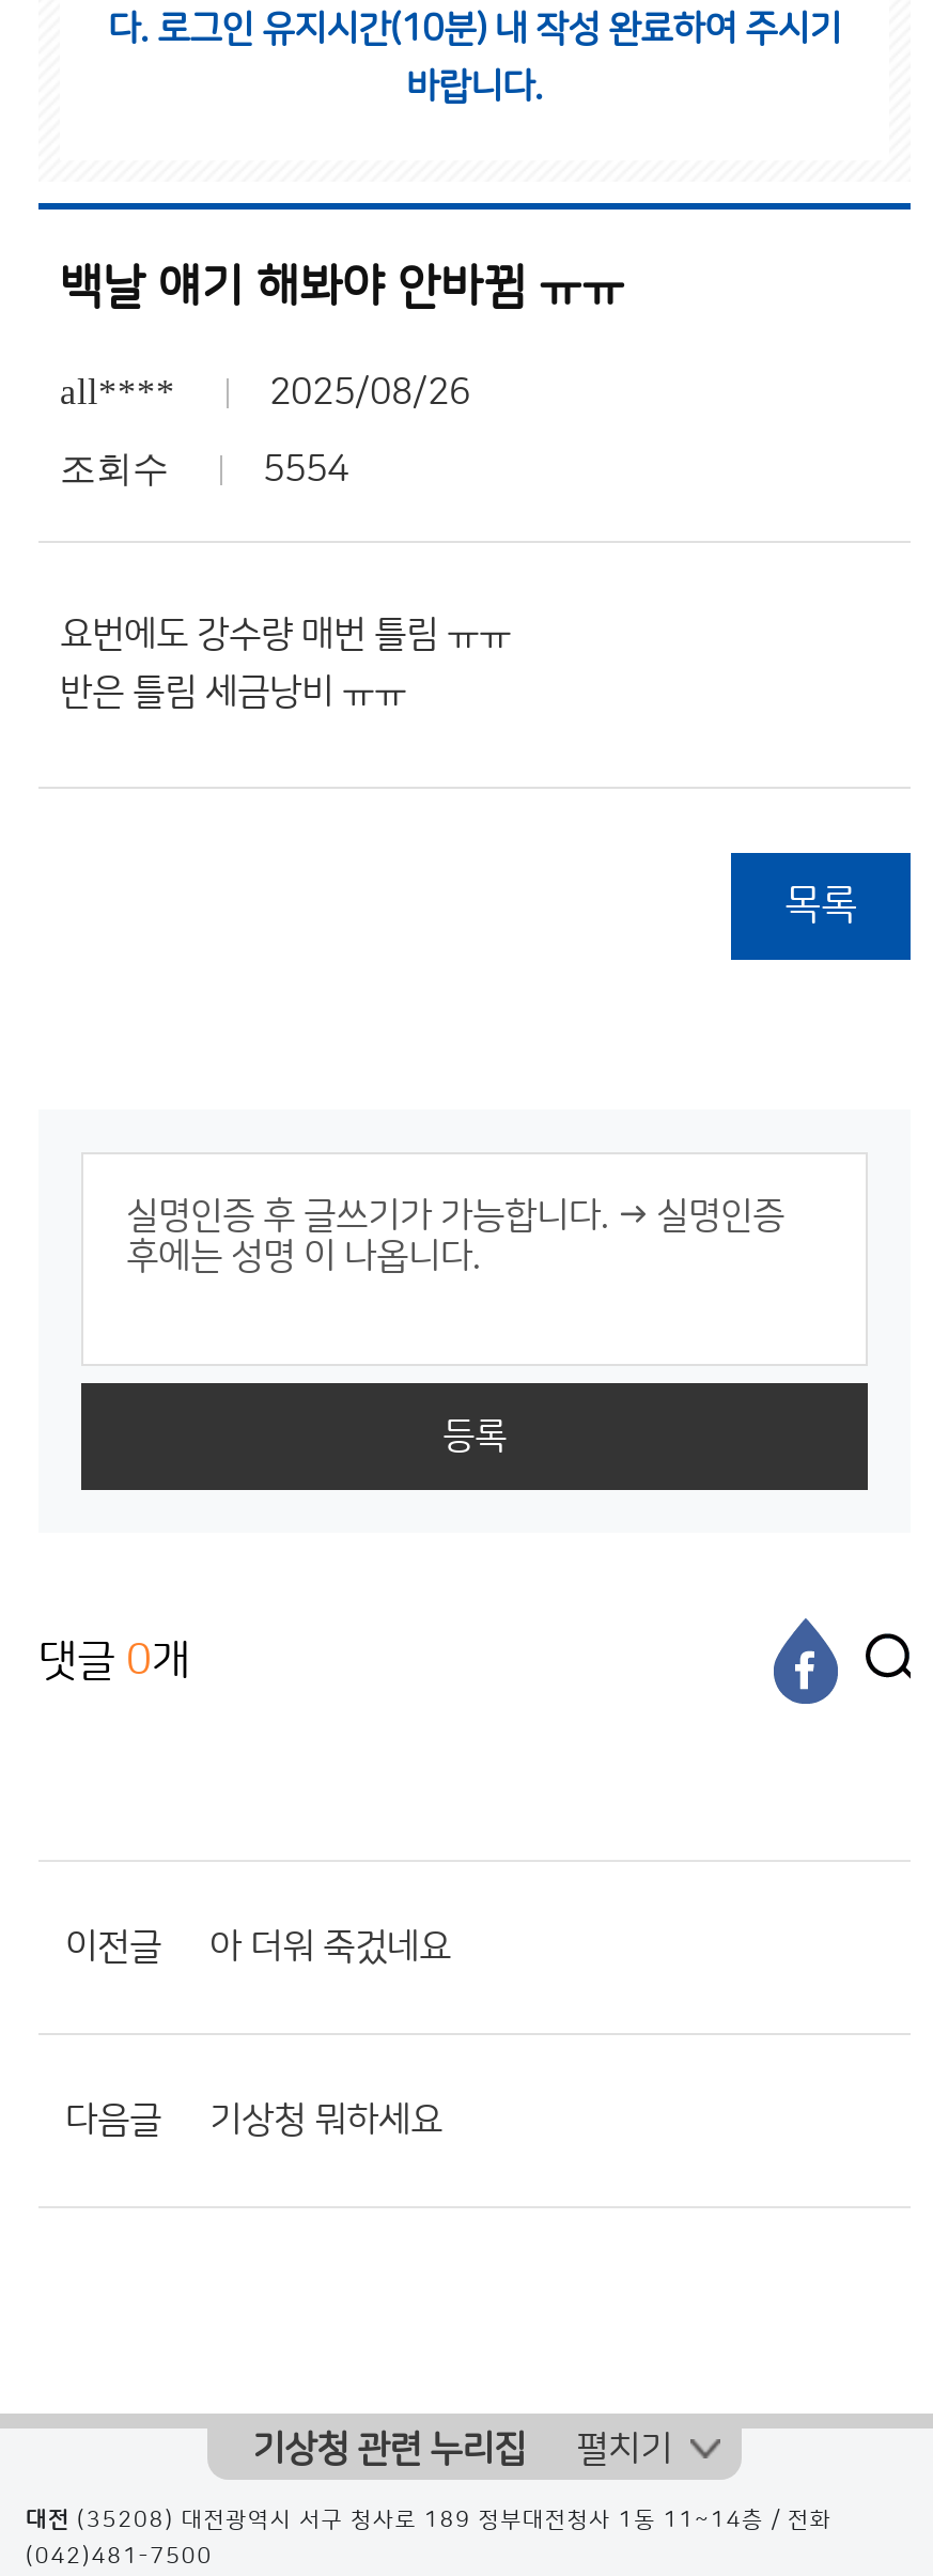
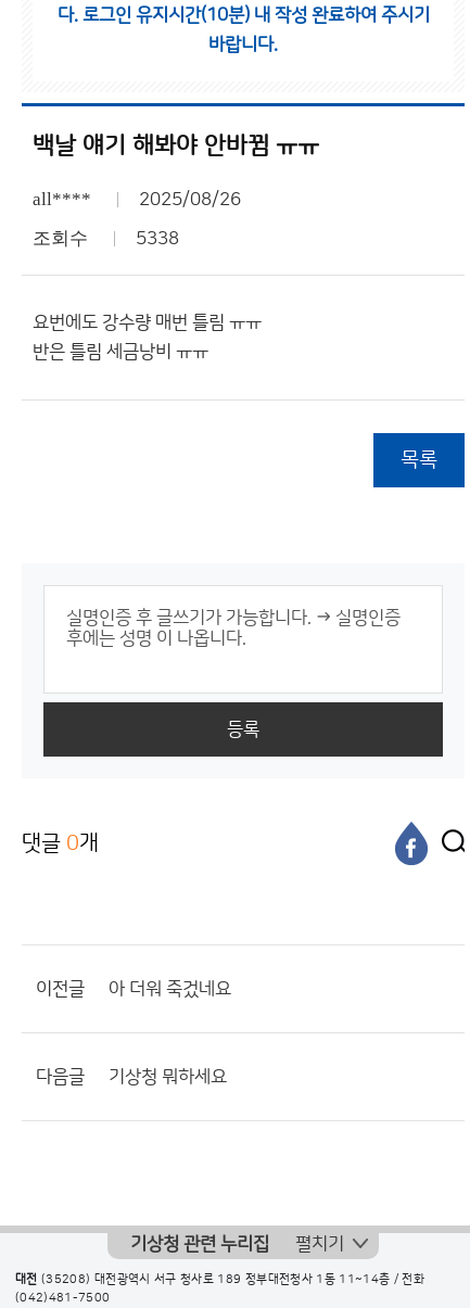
- 5554
+ 5338
